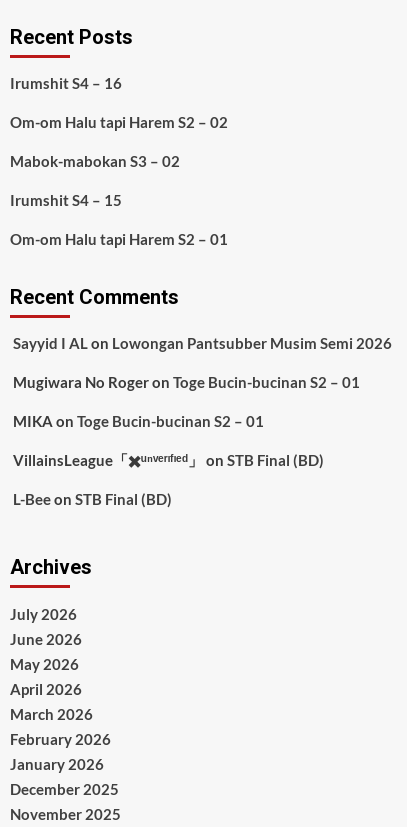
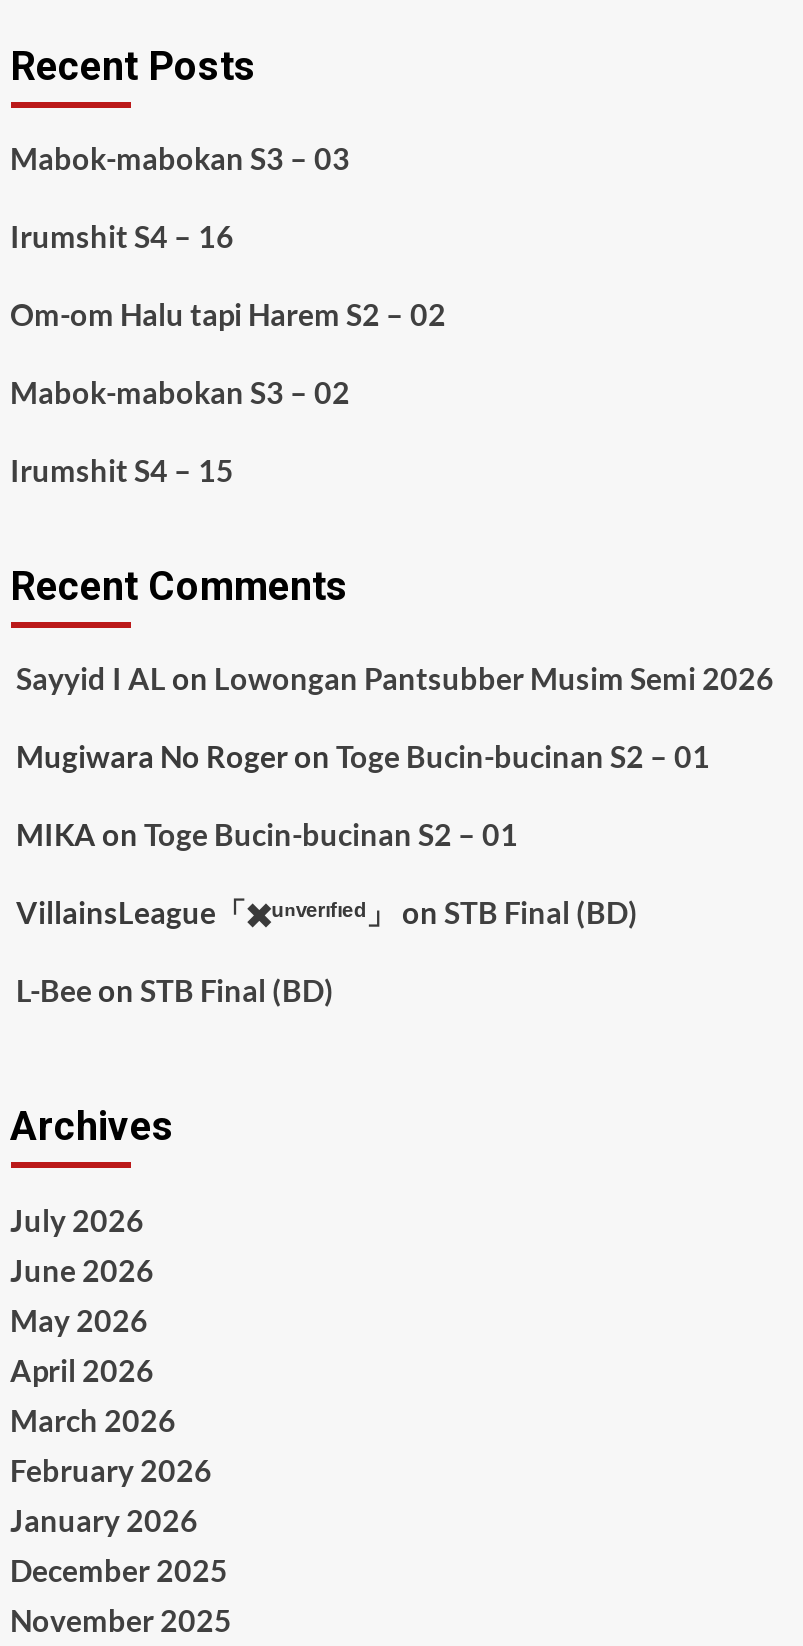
+ Mabok-mabokan S3 – 03

moved down: Irumshit S4 – 16 | Om-om Halu tapi Harem S2 – 02 | Mabok-mabokan S3 – 02 | Irumshit S4 – 15

- Om-om Halu tapi Harem S2 – 01
